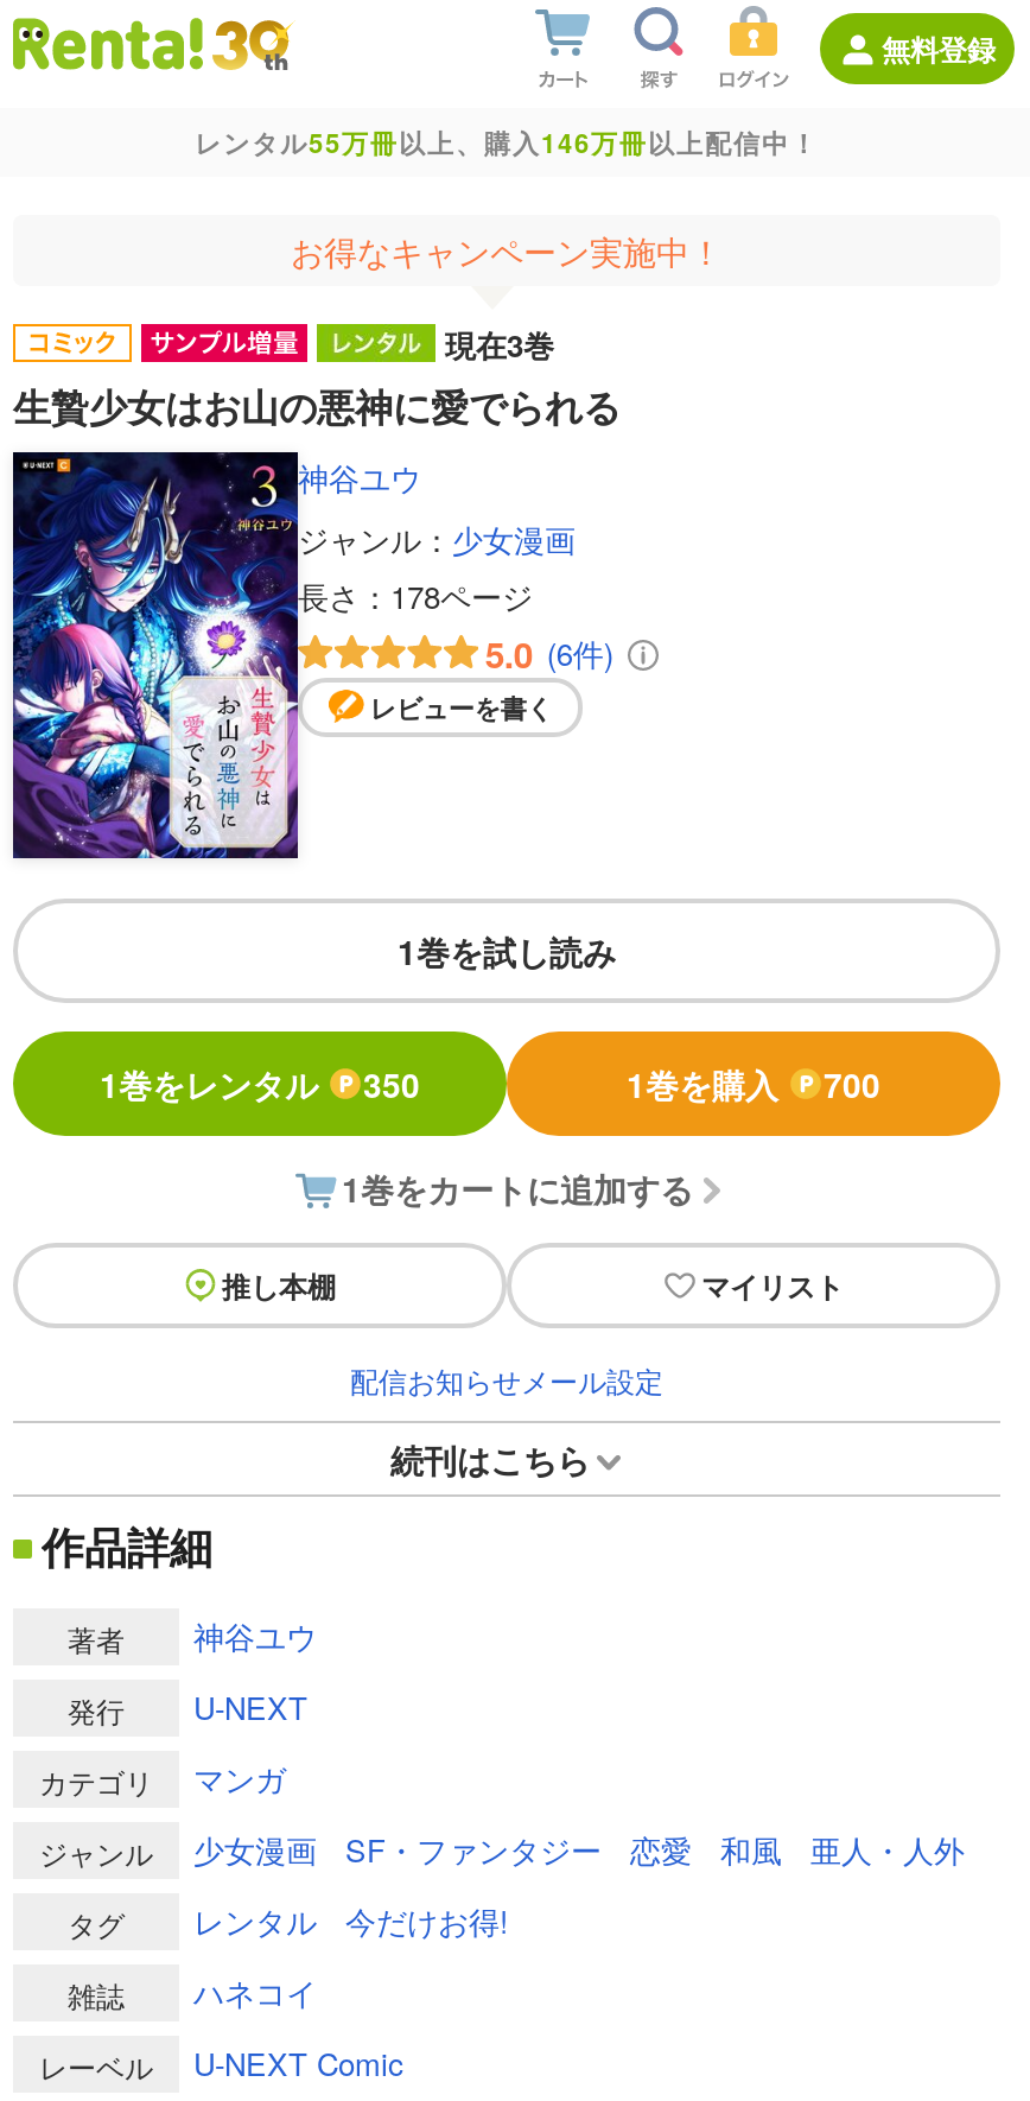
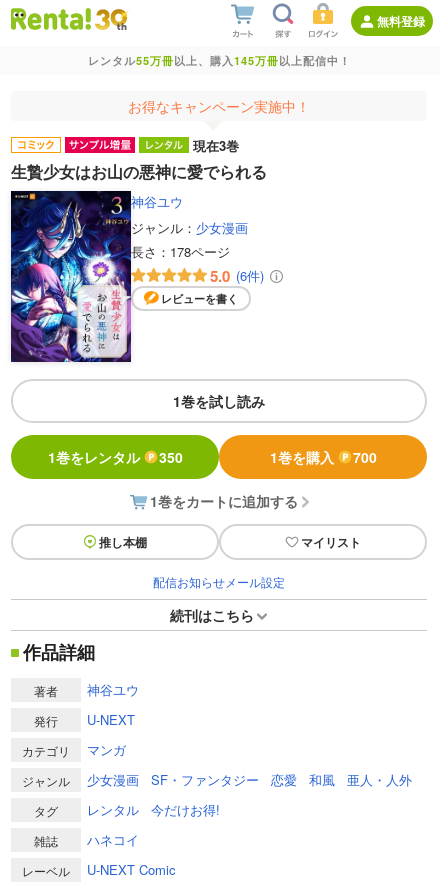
- レンタル55万冊以上、購入146万冊以上配信中！
+ レンタル55万冊以上、購入145万冊以上配信中！
